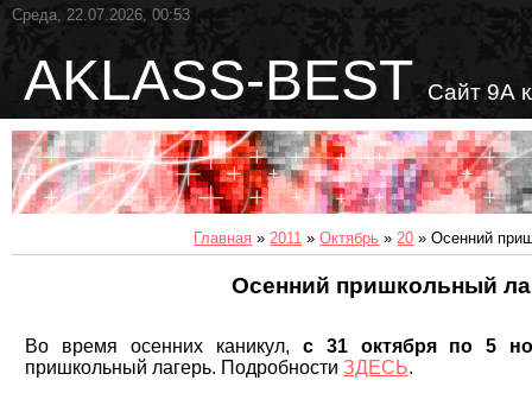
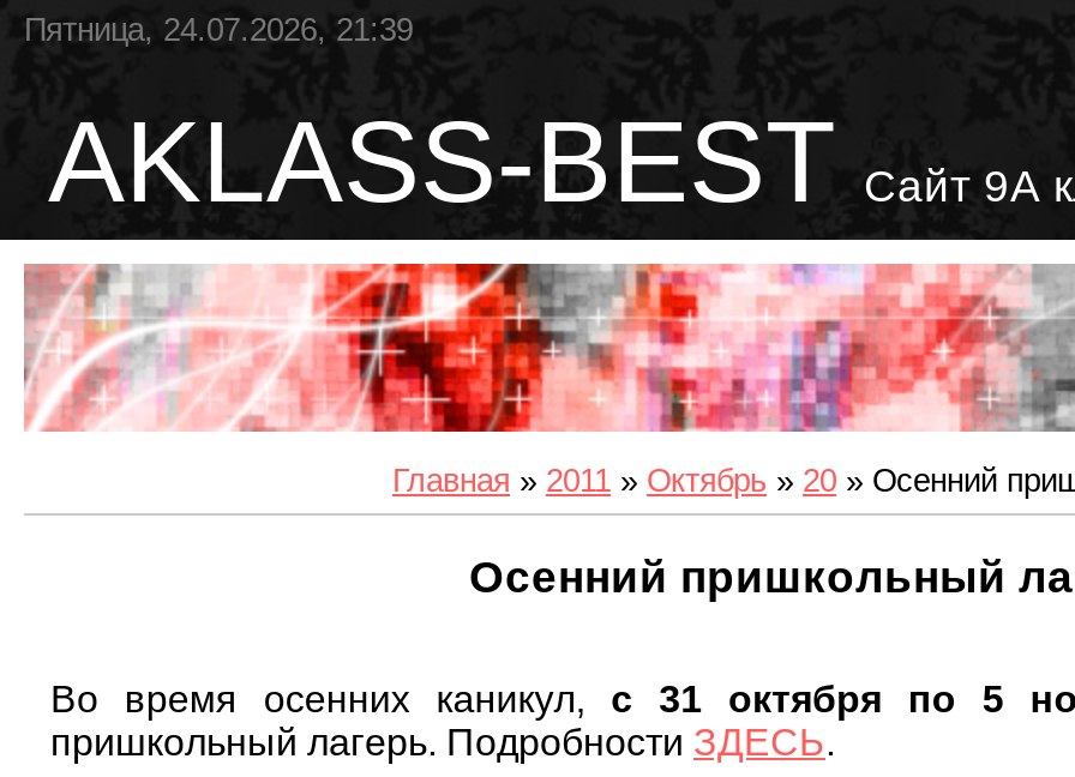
- Среда, 22.07.2026, 00:53
+ Пятница, 24.07.2026, 21:39
